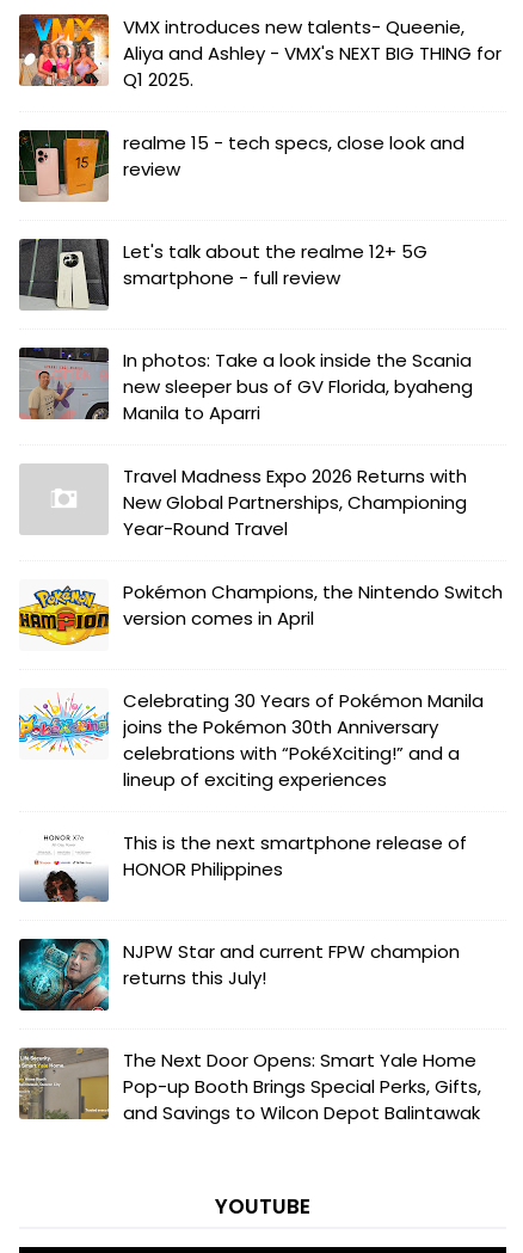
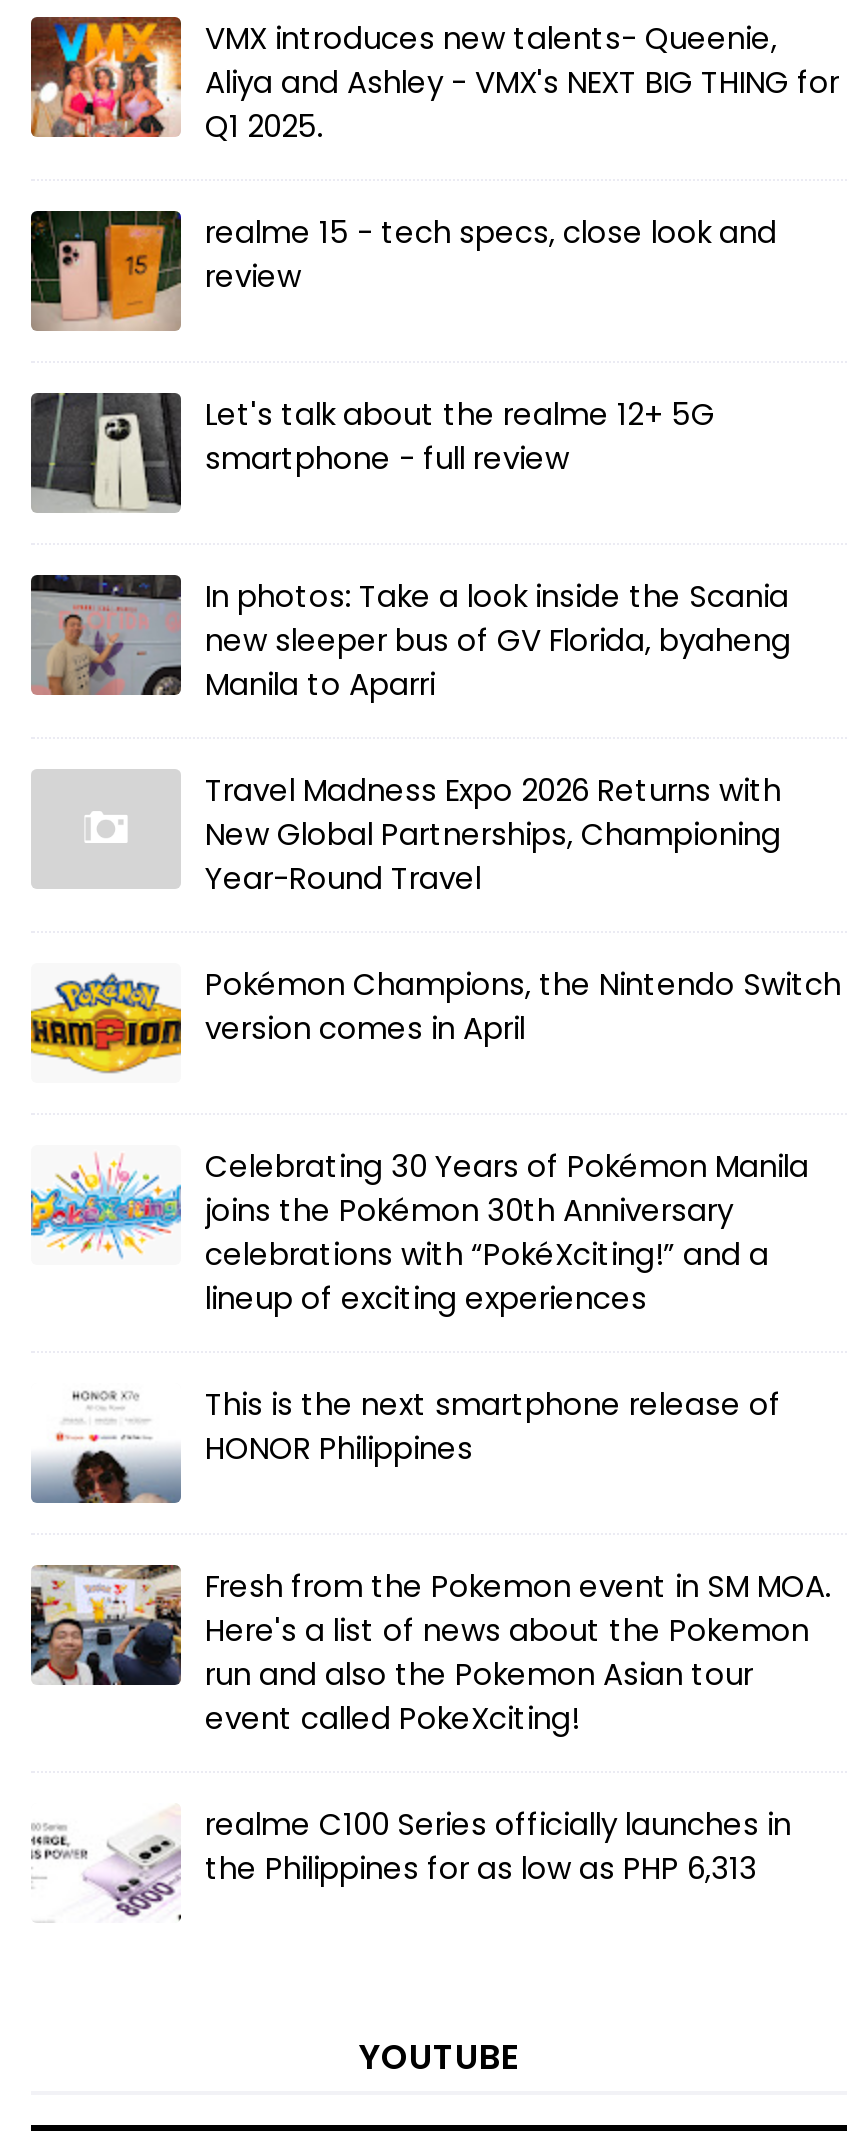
- [image]
- NJPW Star and current FPW champion
- returns this July!
+ [image]
+ Fresh from the Pokemon event in SM MOA.
+ Here's a list of news about the Pokemon
+ run and also the Pokemon Asian tour
+ event called PokeXciting!

- [image]
- The Next Door Opens: Smart Yale Home
- Pop-up Booth Brings Special Perks, Gifts,
- and Savings to Wilcon Depot Balintawak
+ [image]
+ realme C100 Series officially launches in
+ the Philippines for as low as PHP 6,313
